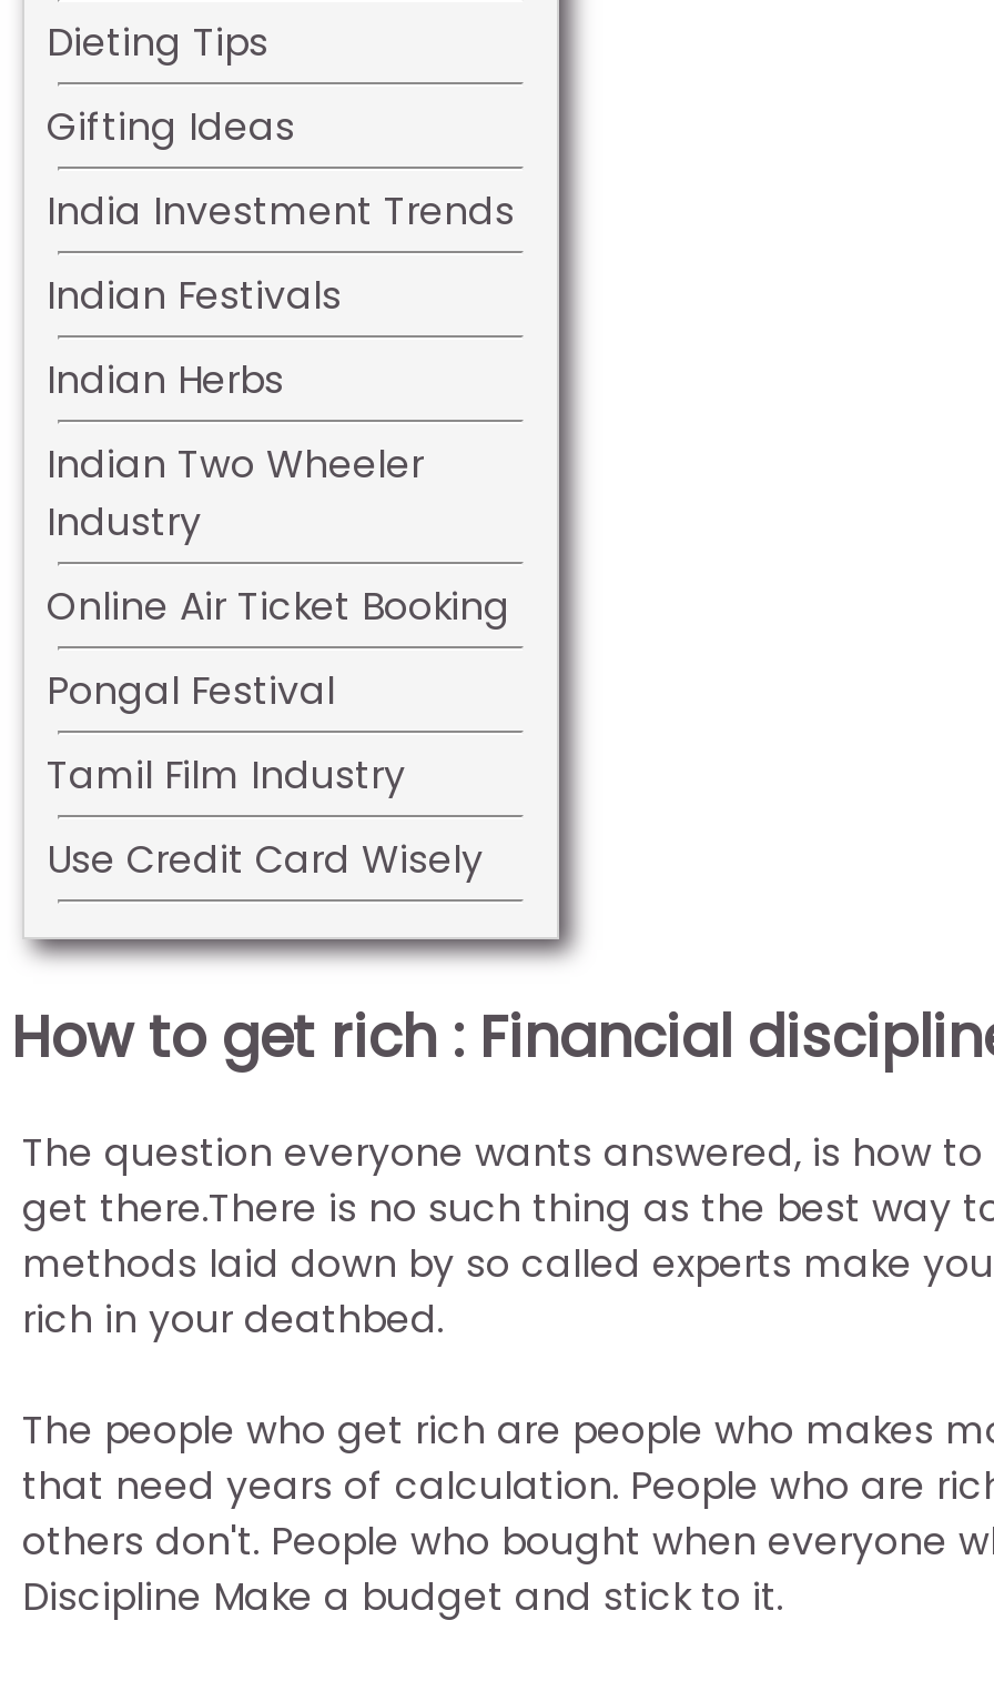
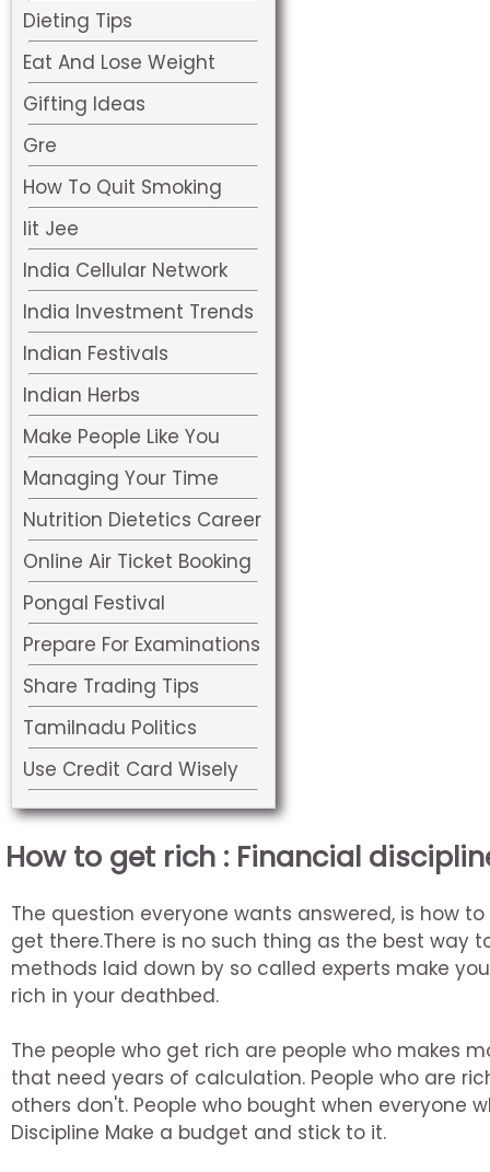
+ Eat And Lose Weight

+ Gre
+ How To Quit Smoking
+ Iit Jee
+ India Cellular Network

- Indian Two Wheeler
- Industry
+ Make People Like You
+ Managing Your Time
+ Nutrition Dietetics Career

- Tamil Film Industry
+ Prepare For Examinations
+ Share Trading Tips
+ Tamilnadu Politics
